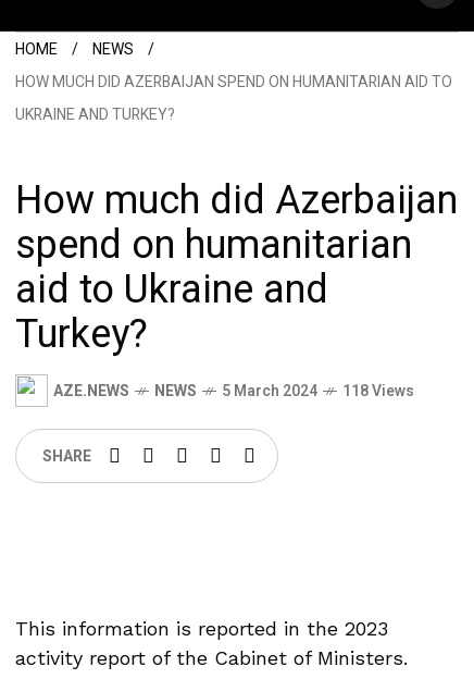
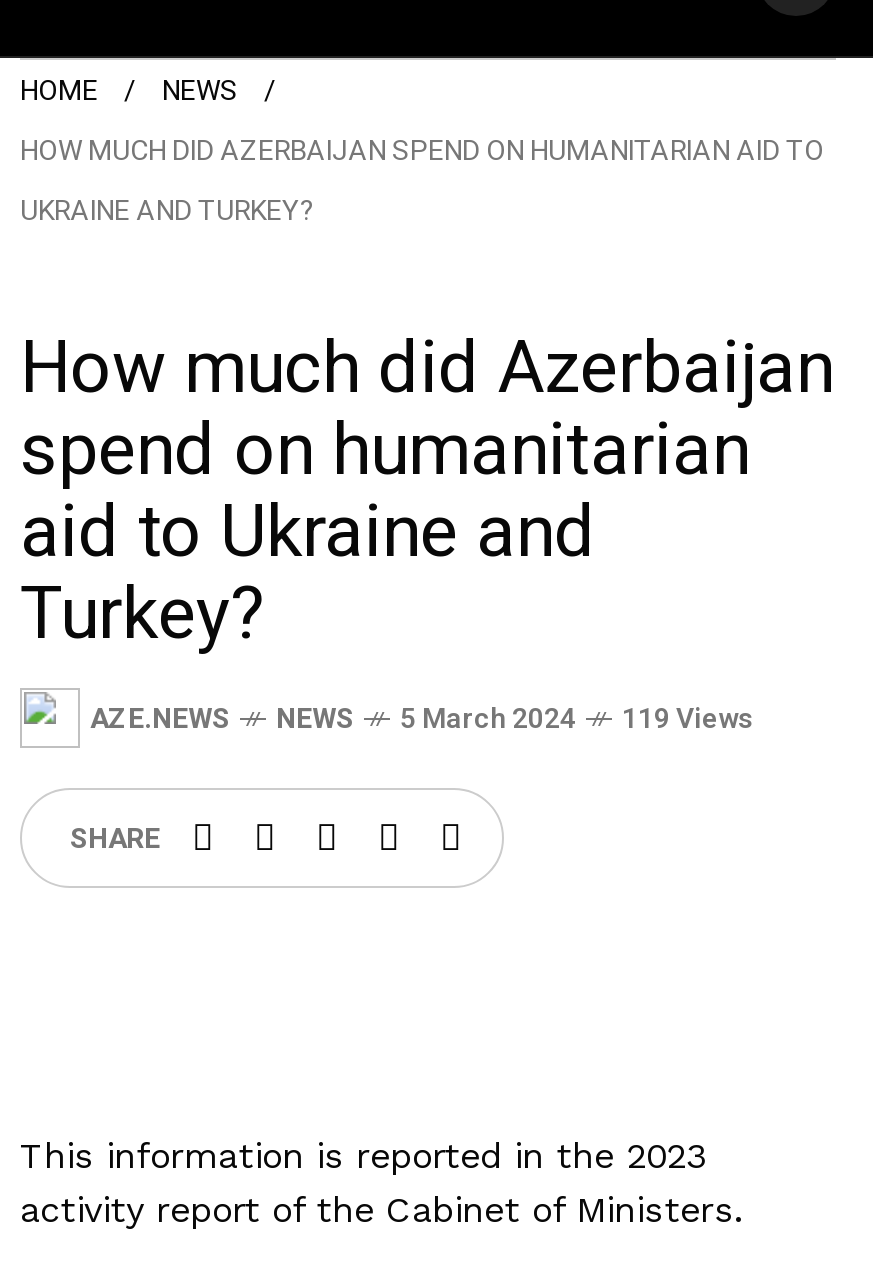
- AZE.NEWS NEWS 5 March 2024 118 Views
+ AZE.NEWS NEWS 5 March 2024 119 Views
